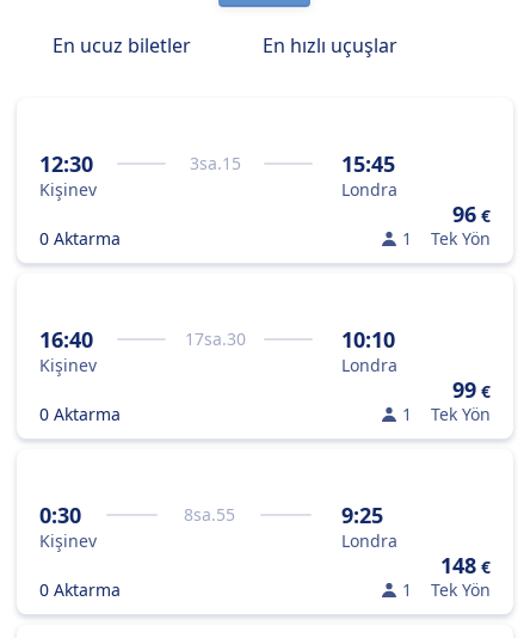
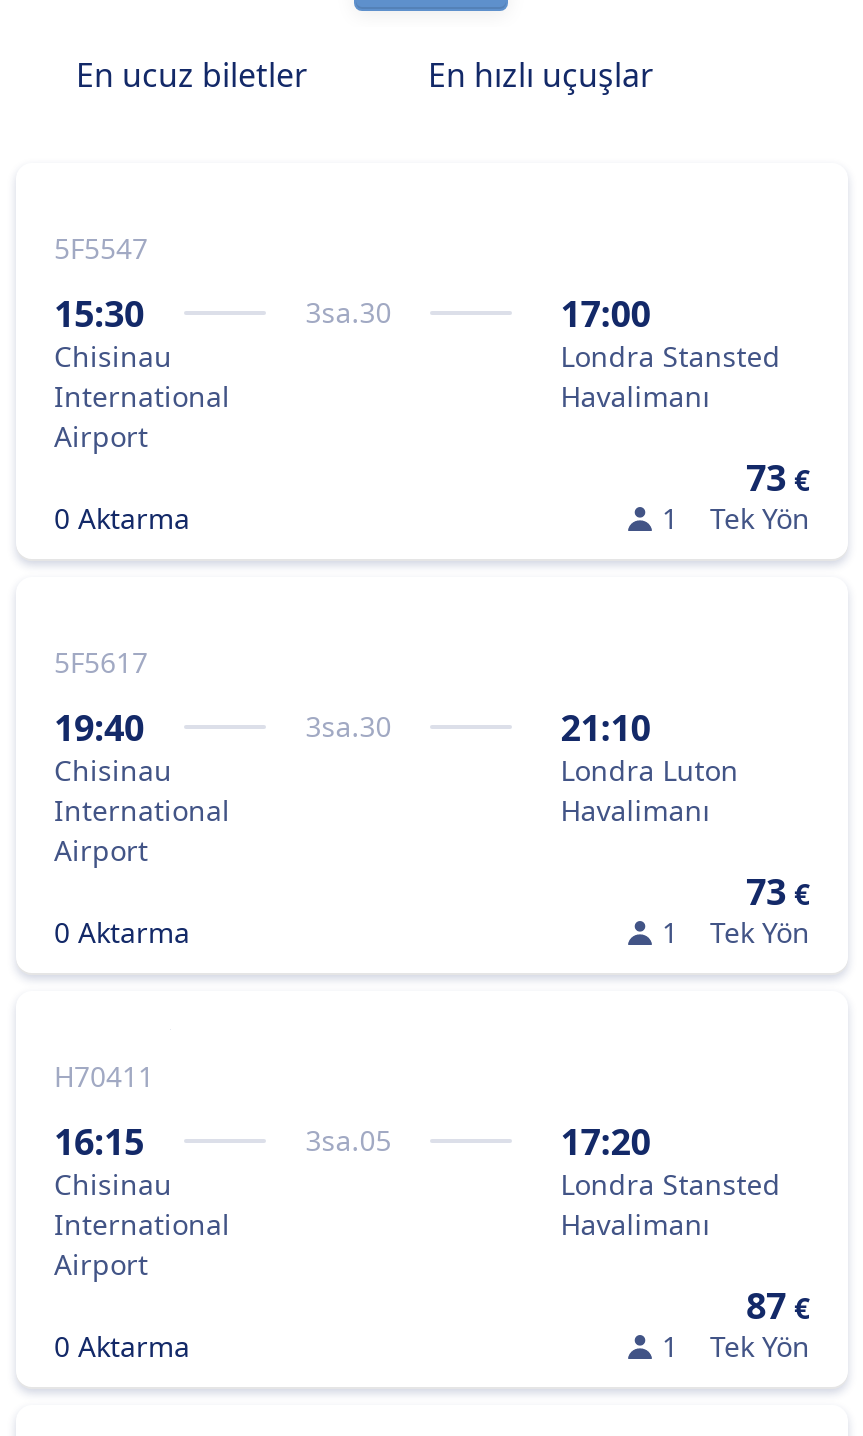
- 12:30
- 3sa.15
- Kişinev
+ 5F5547
+ 15:30
+ 3sa.30
+ Chisinau
+ International
+ Airport

- 15:45
- Londra
- 96 €
+ 17:00
+ Londra Stansted
+ Havalimanı
+ 73 €

- 16:40
- 17sa.30
- Kişinev
+ 5F5617
+ 19:40
+ 3sa.30
+ Chisinau
+ International
+ Airport

- 10:10
- Londra
- 99 €
+ 21:10
+ Londra Luton
+ Havalimanı
+ 73 €

- 0:30
- 8sa.55
- Kişinev
+ H70411
+ 16:15
+ 3sa.05
+ Chisinau
+ International
+ Airport

- 9:25
- Londra
- 148 €
+ 17:20
+ Londra Stansted
+ Havalimanı
+ 87 €
